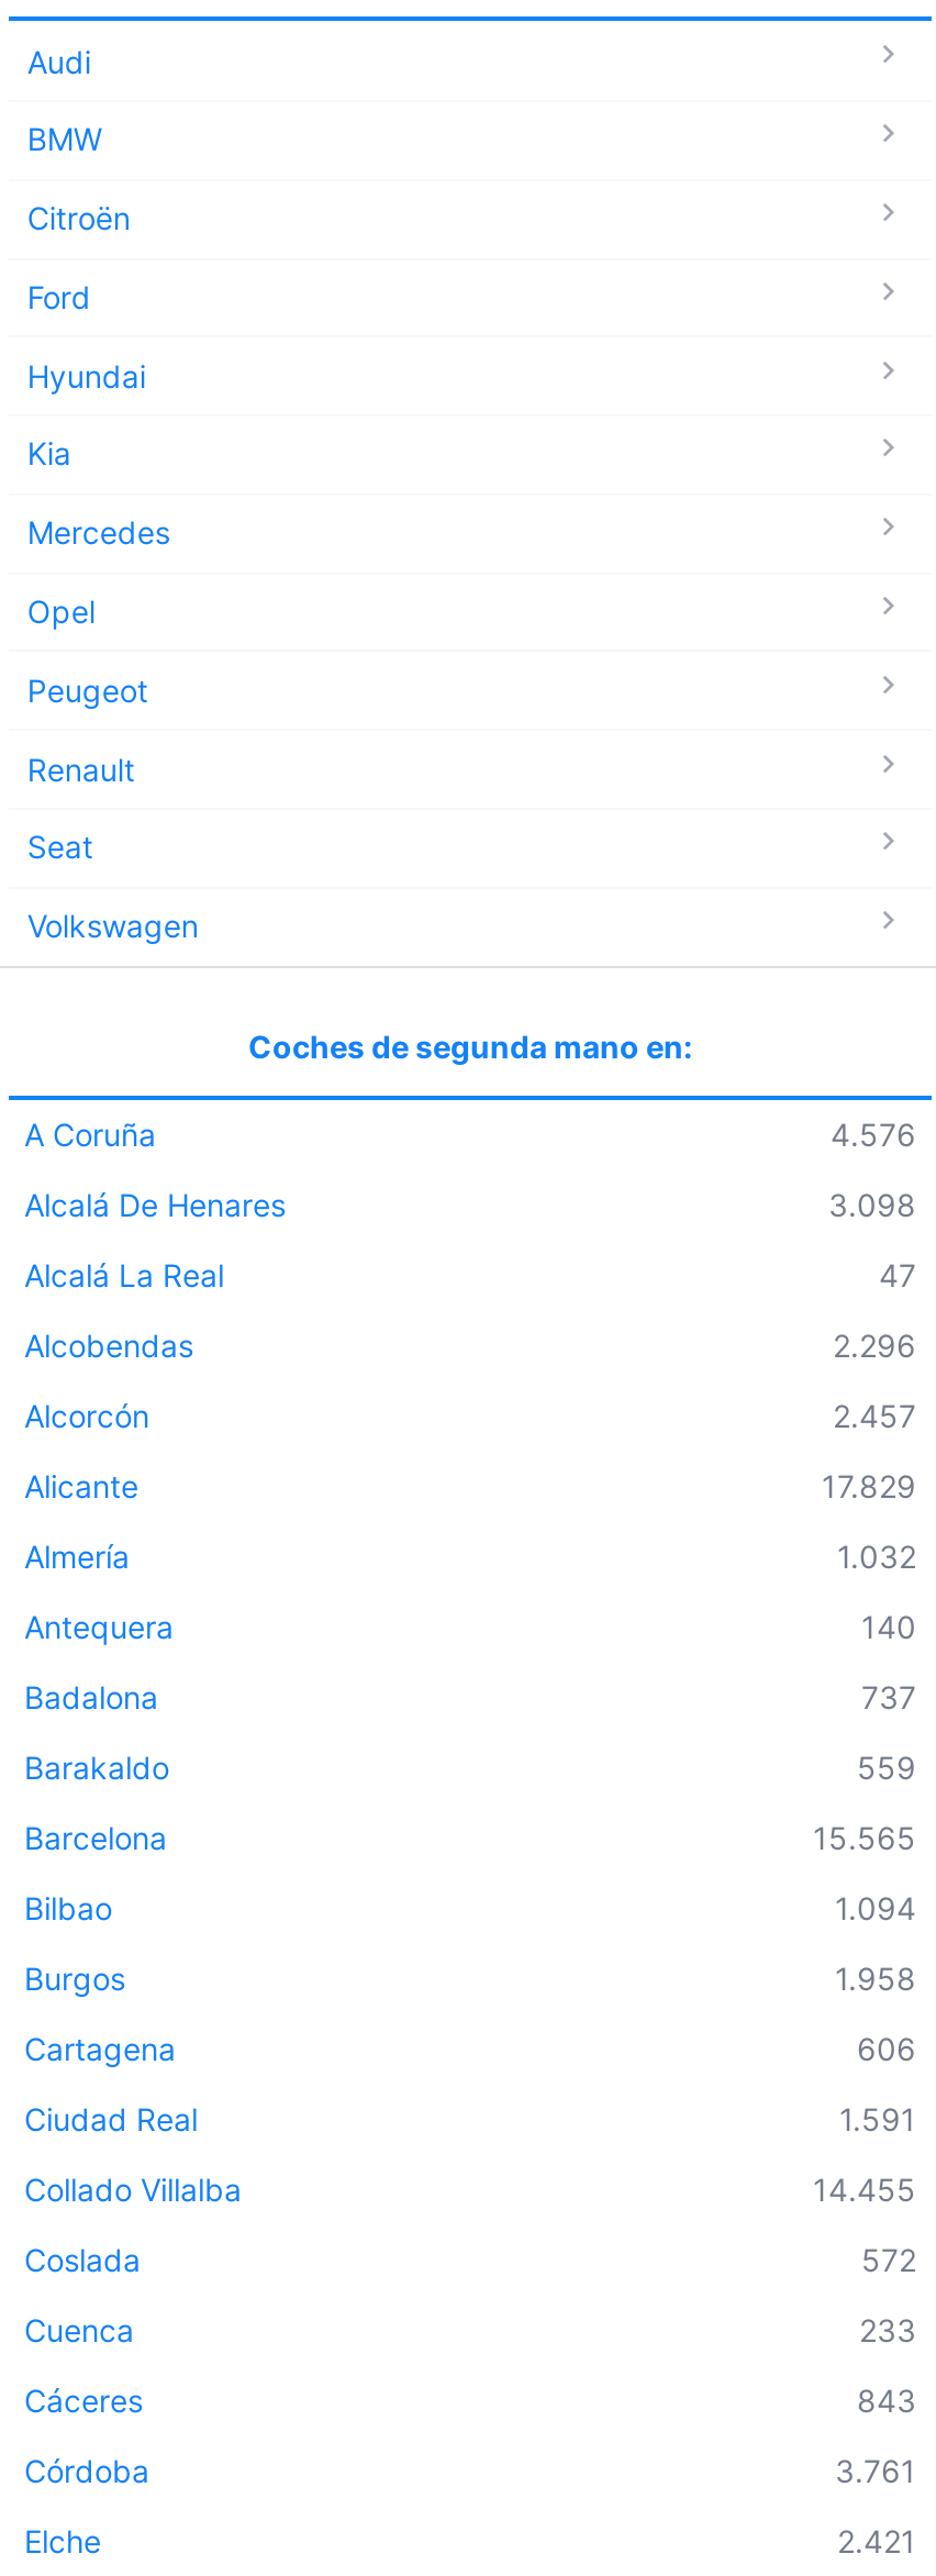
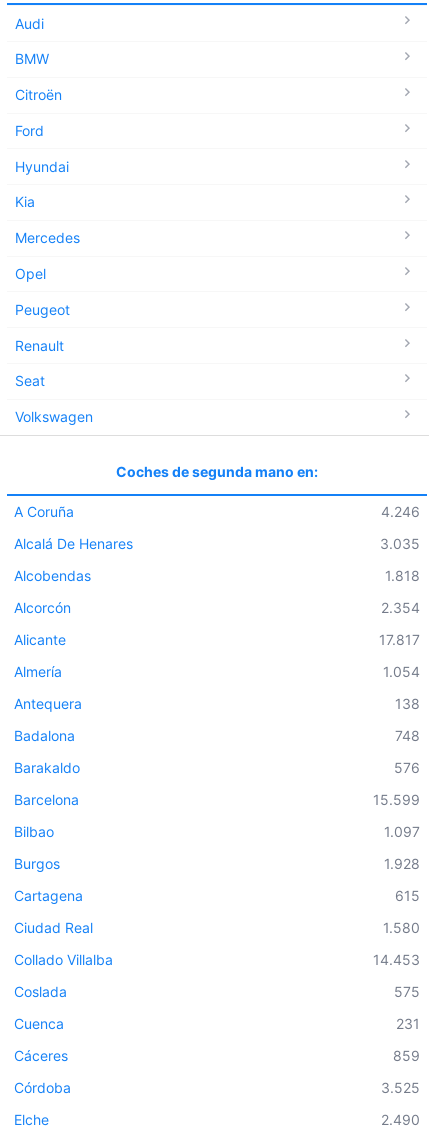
- 4.576
+ 4.246

- 3.098
- Alcalá La Real
- 47
+ 3.035

- 2.296
+ 1.818

- 2.457
+ 2.354

- 17.829
+ 17.817

- 1.032
+ 1.054

- 140
+ 138

- 737
+ 748

- 559
+ 576

- 15.565
+ 15.599

- 1.094
+ 1.097

- 1.958
+ 1.928

- 606
+ 615

- 1.591
+ 1.580

- 14.455
+ 14.453

- 572
+ 575

- 233
+ 231

- 843
+ 859

- 3.761
+ 3.525

- 2.421
+ 2.490
